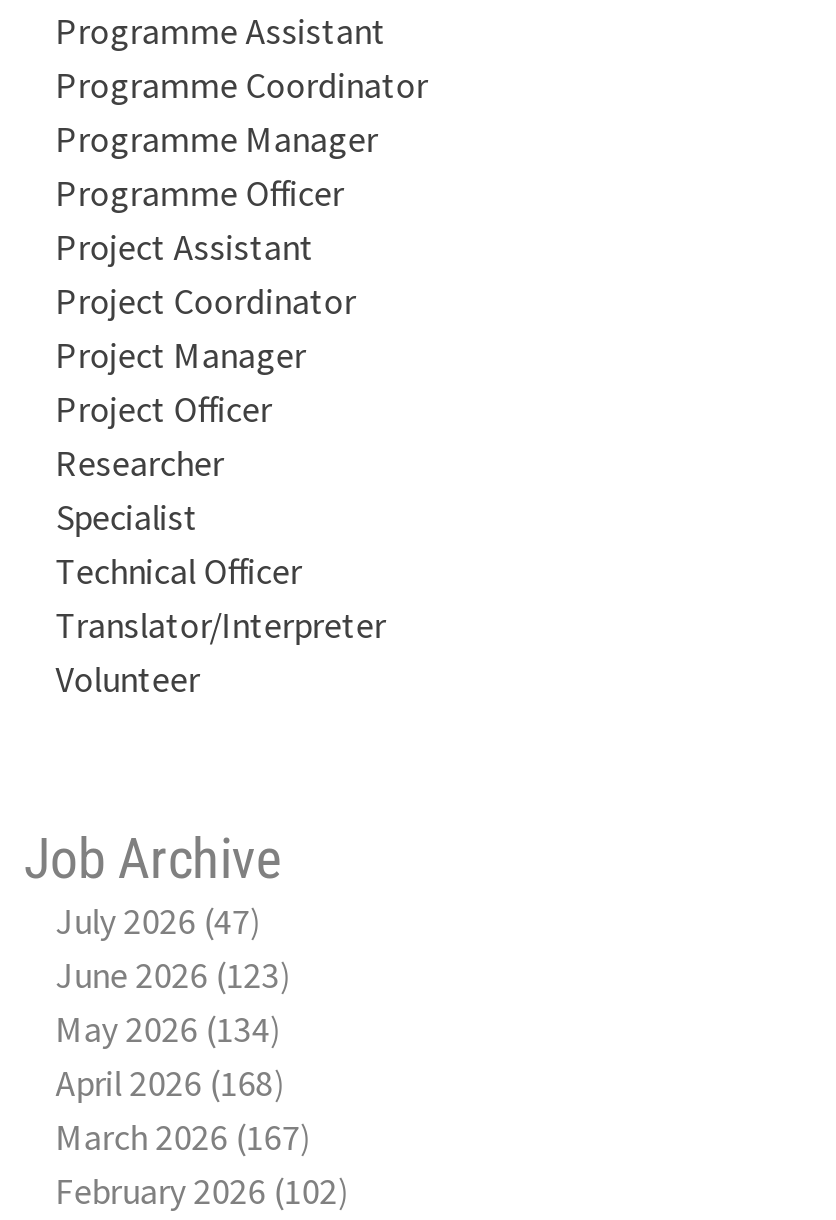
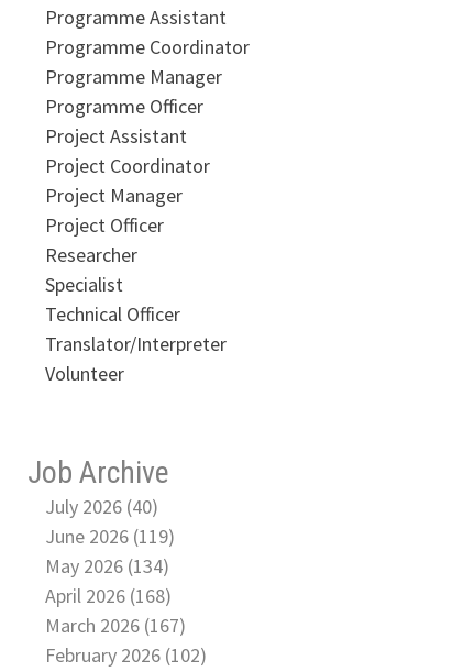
- July 2026 (47)
+ July 2026 (40)

- June 2026 (123)
+ June 2026 (119)
